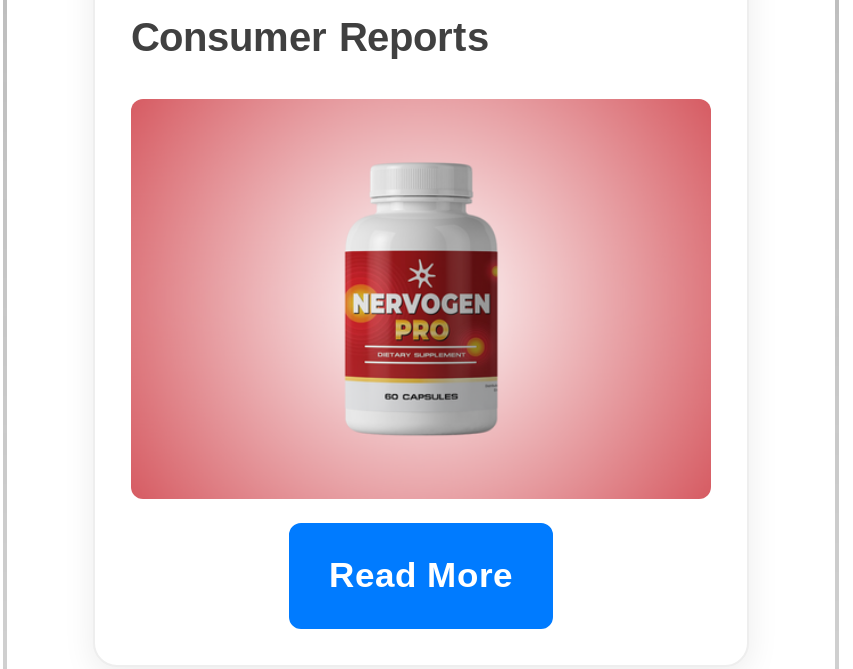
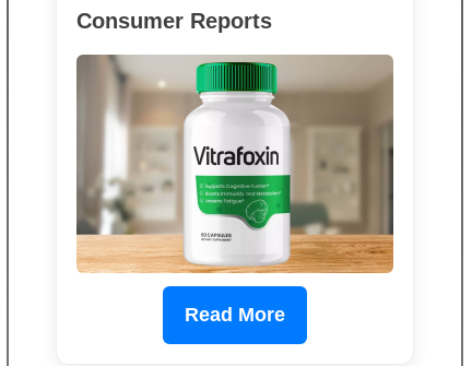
- [image]
+ [image]
